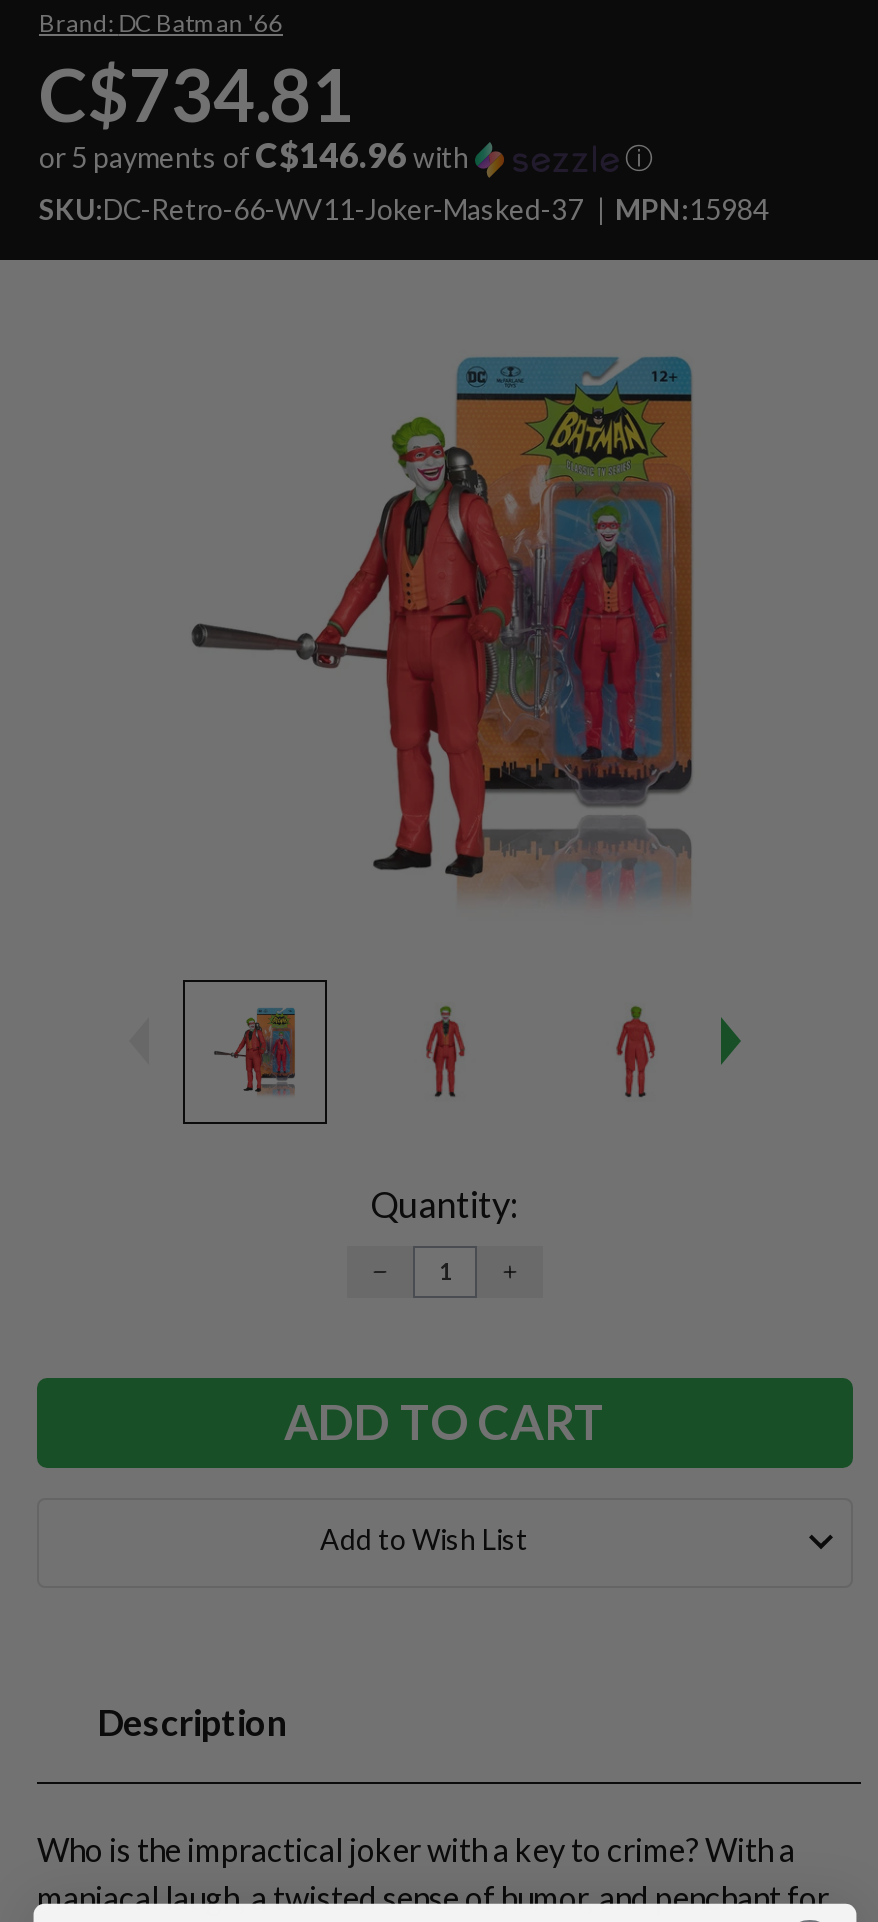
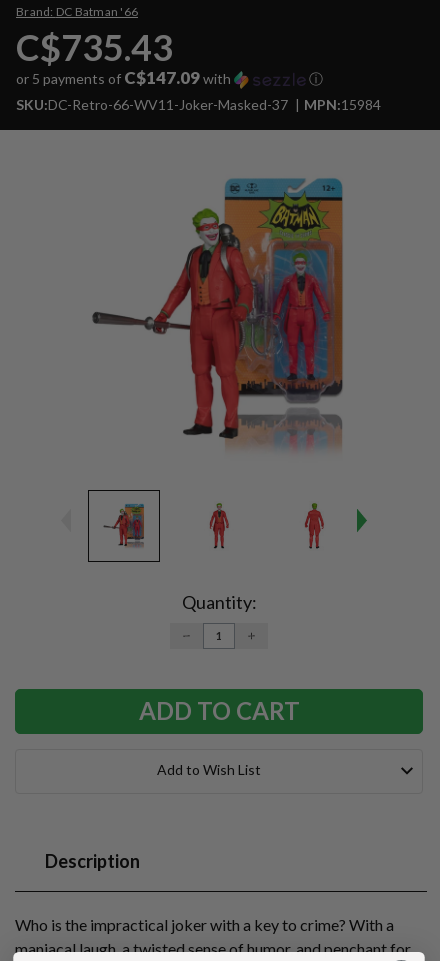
- C$734.81
- or 5 payments ofC$146.96with
+ C$735.43
+ or 5 payments ofC$147.09with
